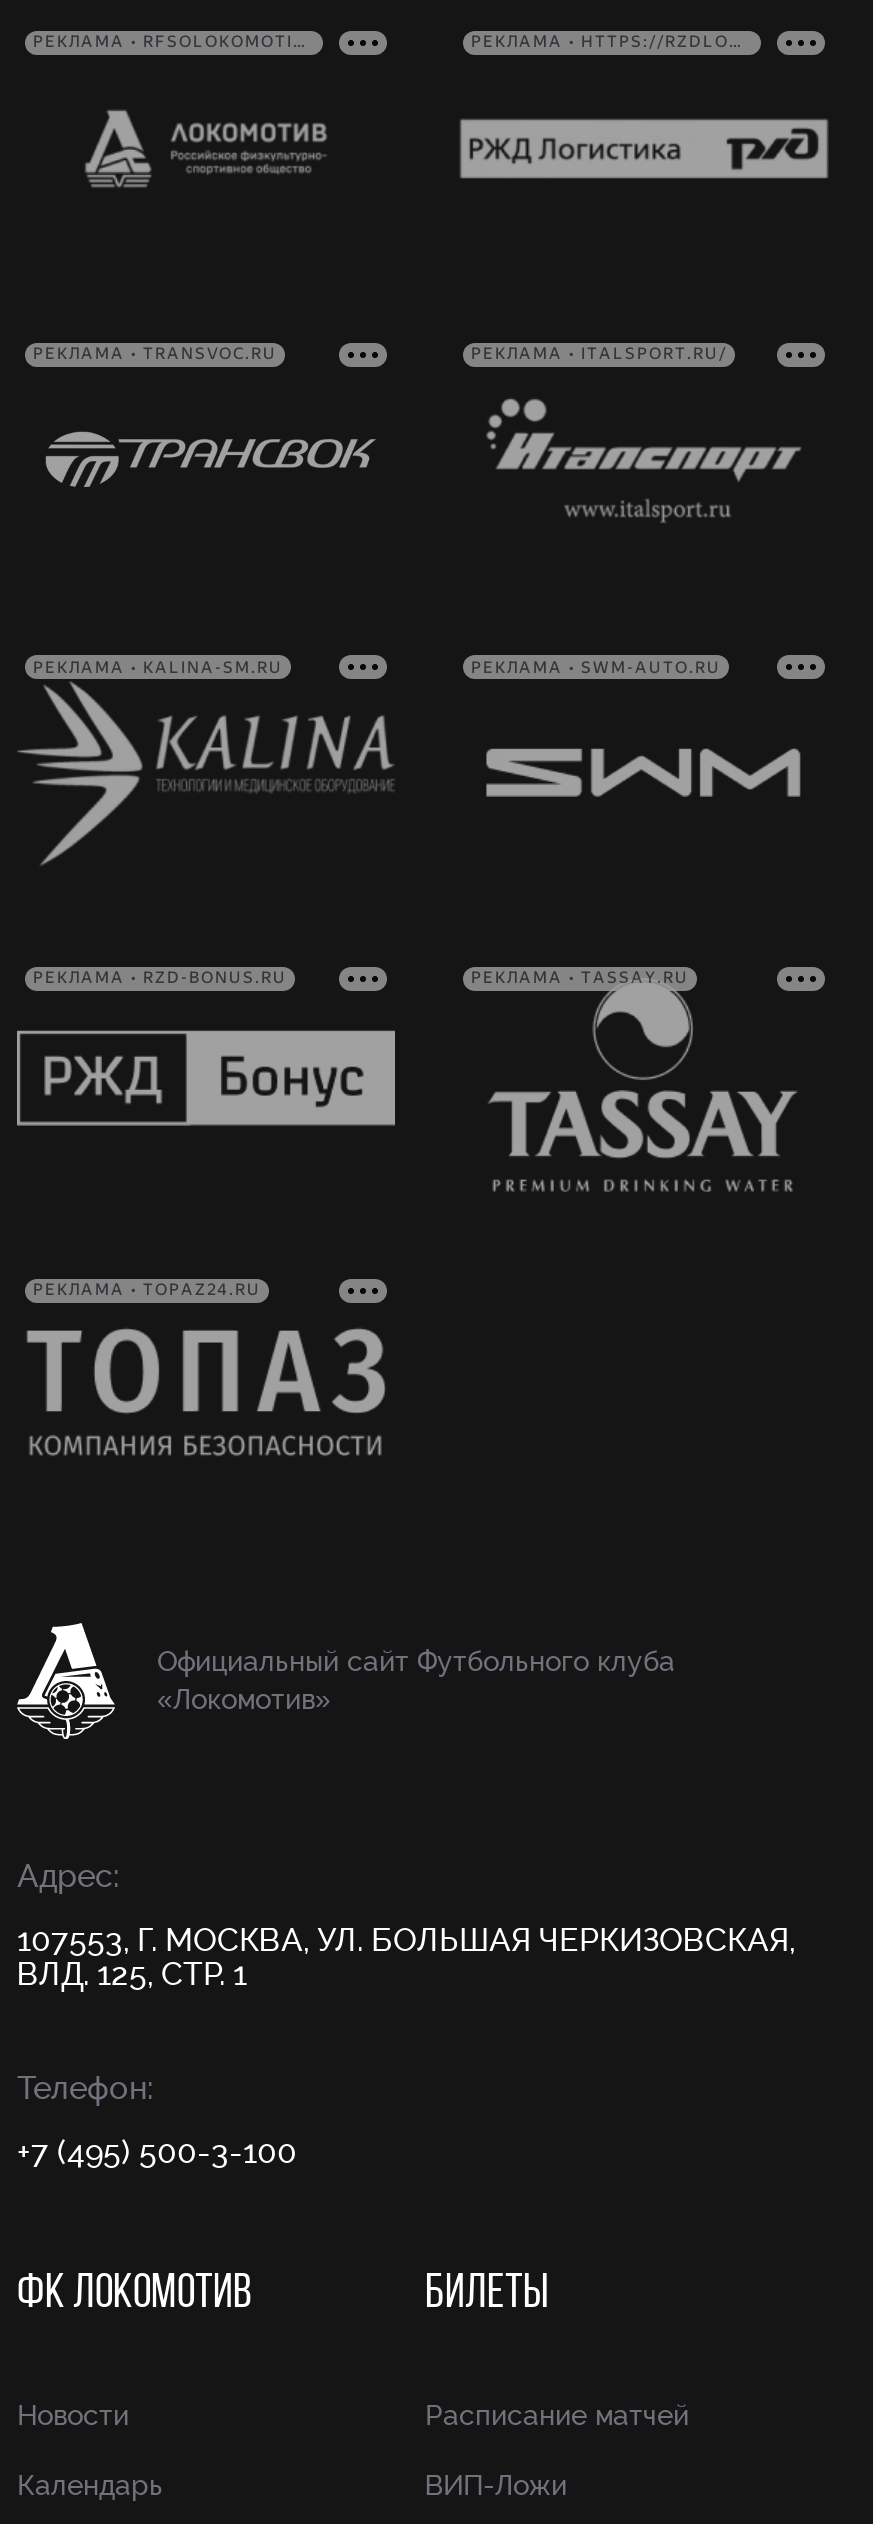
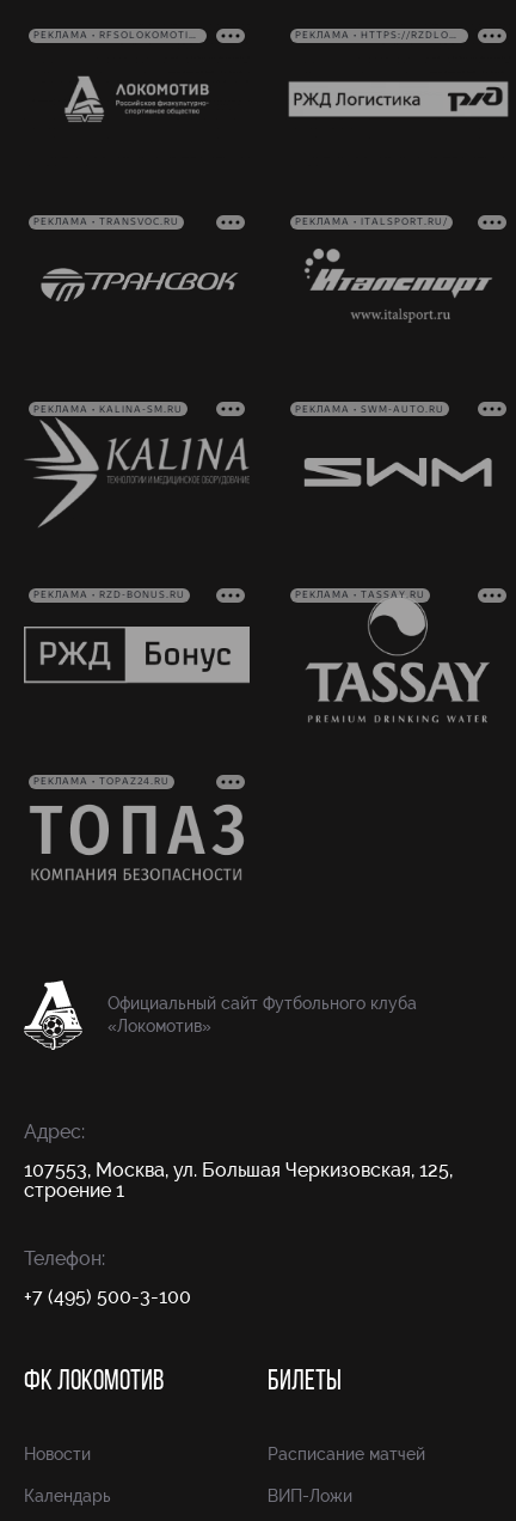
- 107553, Г. МОСКВА, УЛ. БОЛЬШАЯ ЧЕРКИЗОВСКАЯ,
- ВЛД. 125, СТР. 1
+ 107553, Москва, ул. Большая Черкизовская, 125,
+ строение 1
